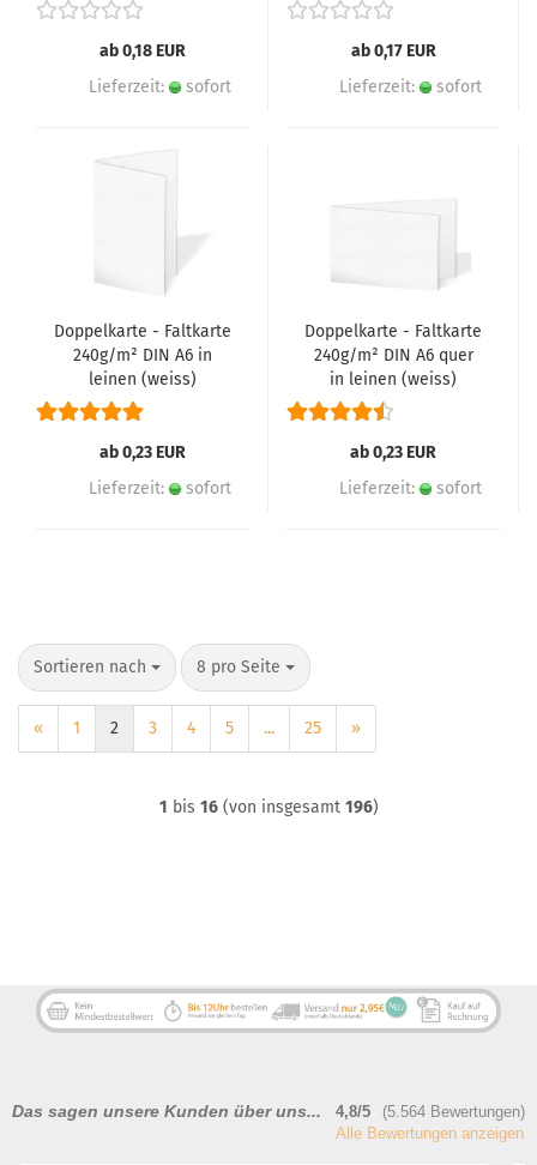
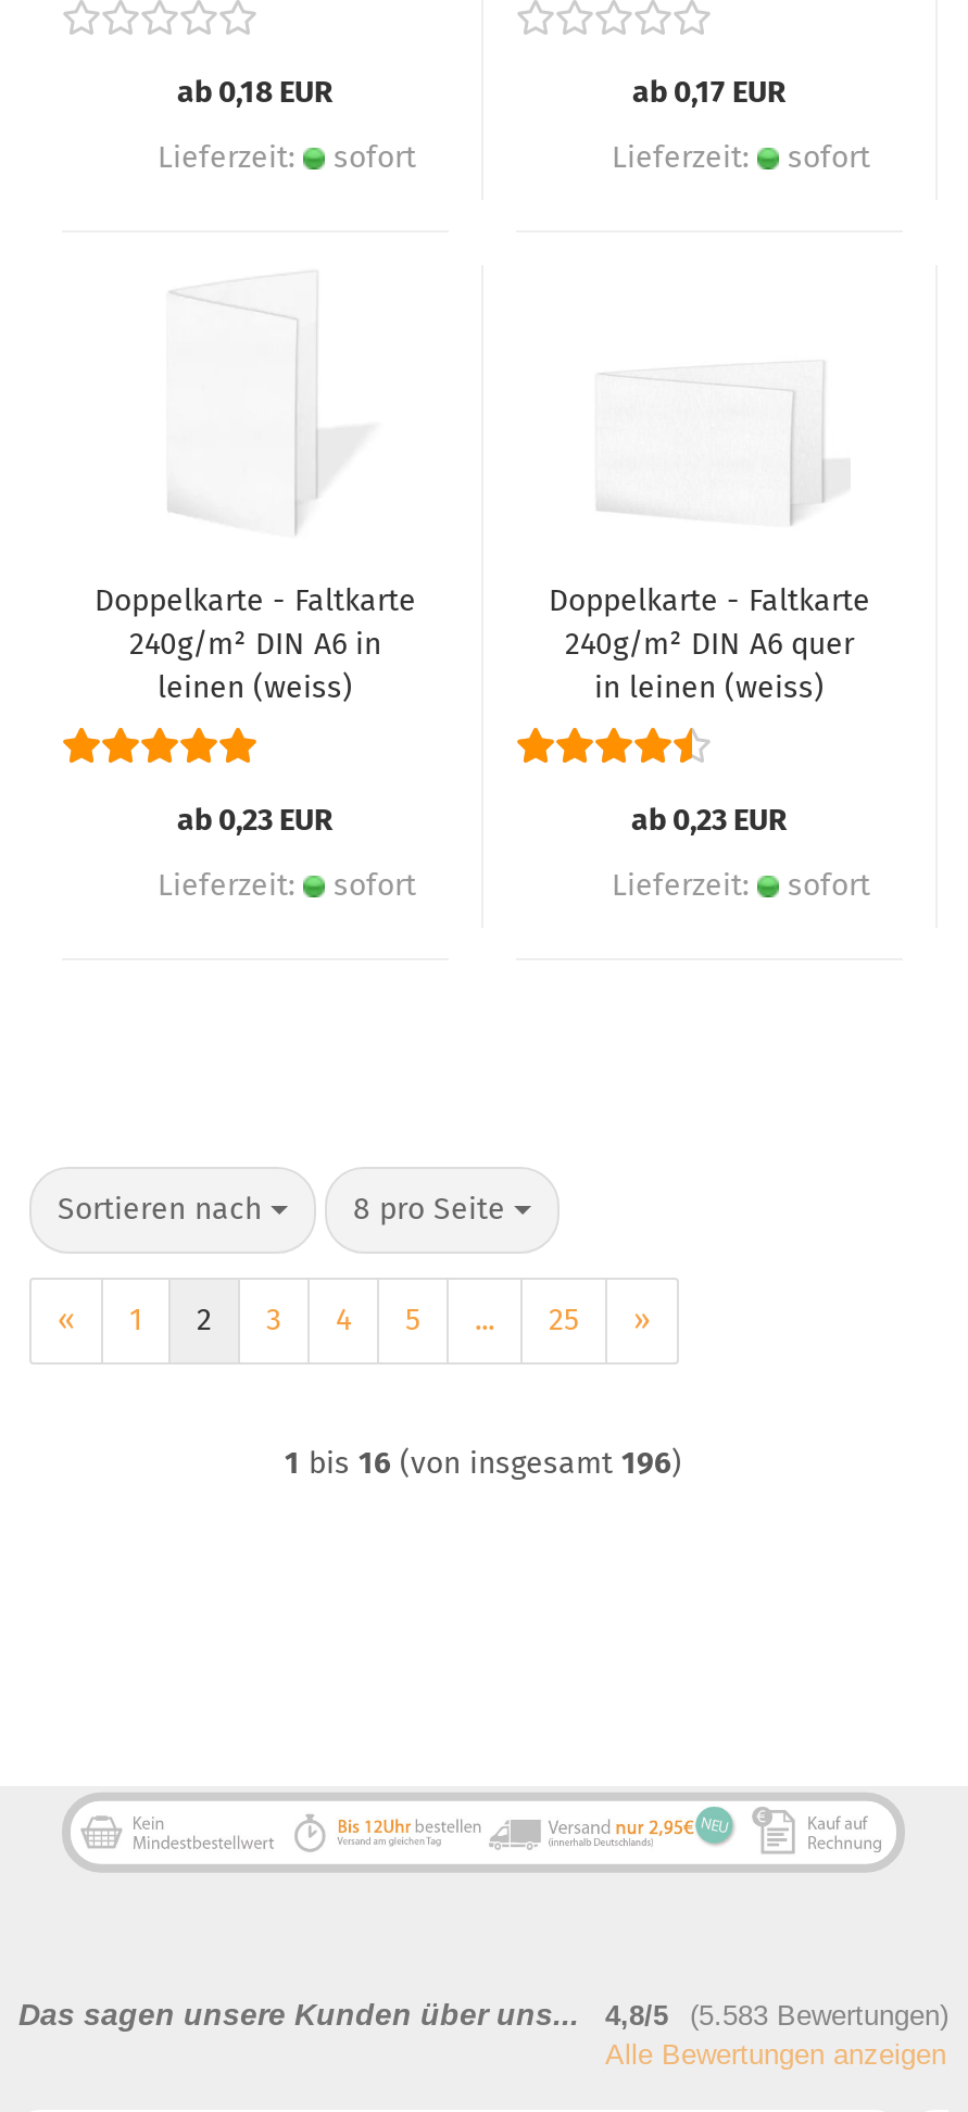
- Das sagen unsere Kunden über uns... 4,8/5 (5.564 Bewertungen)
+ Das sagen unsere Kunden über uns... 4,8/5 (5.583 Bewertungen)
